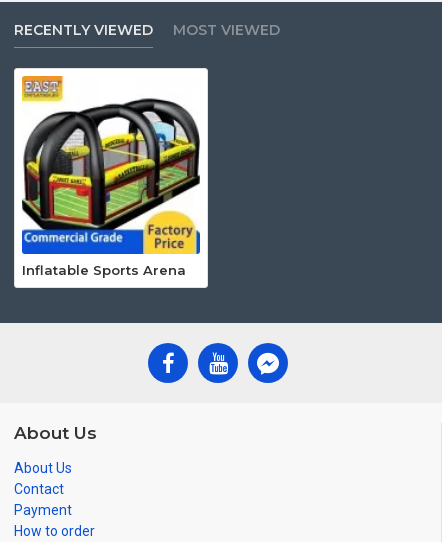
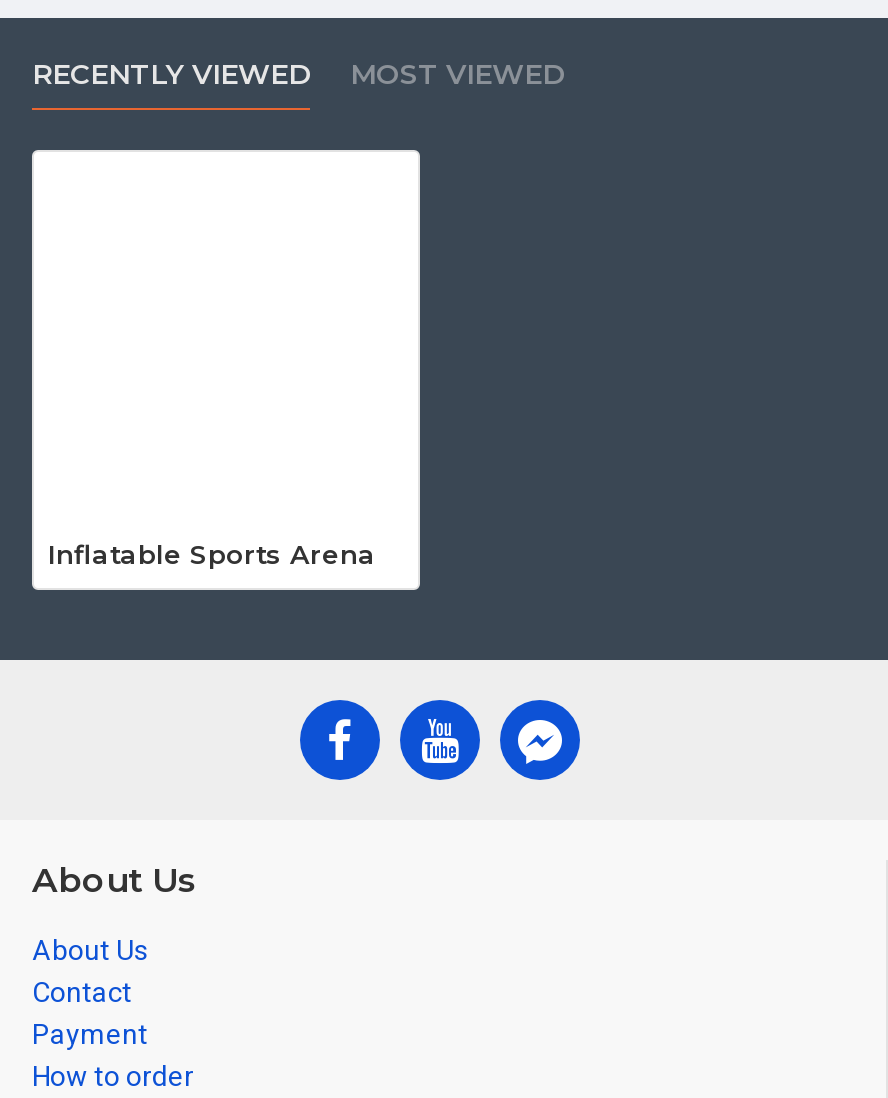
- [image]
